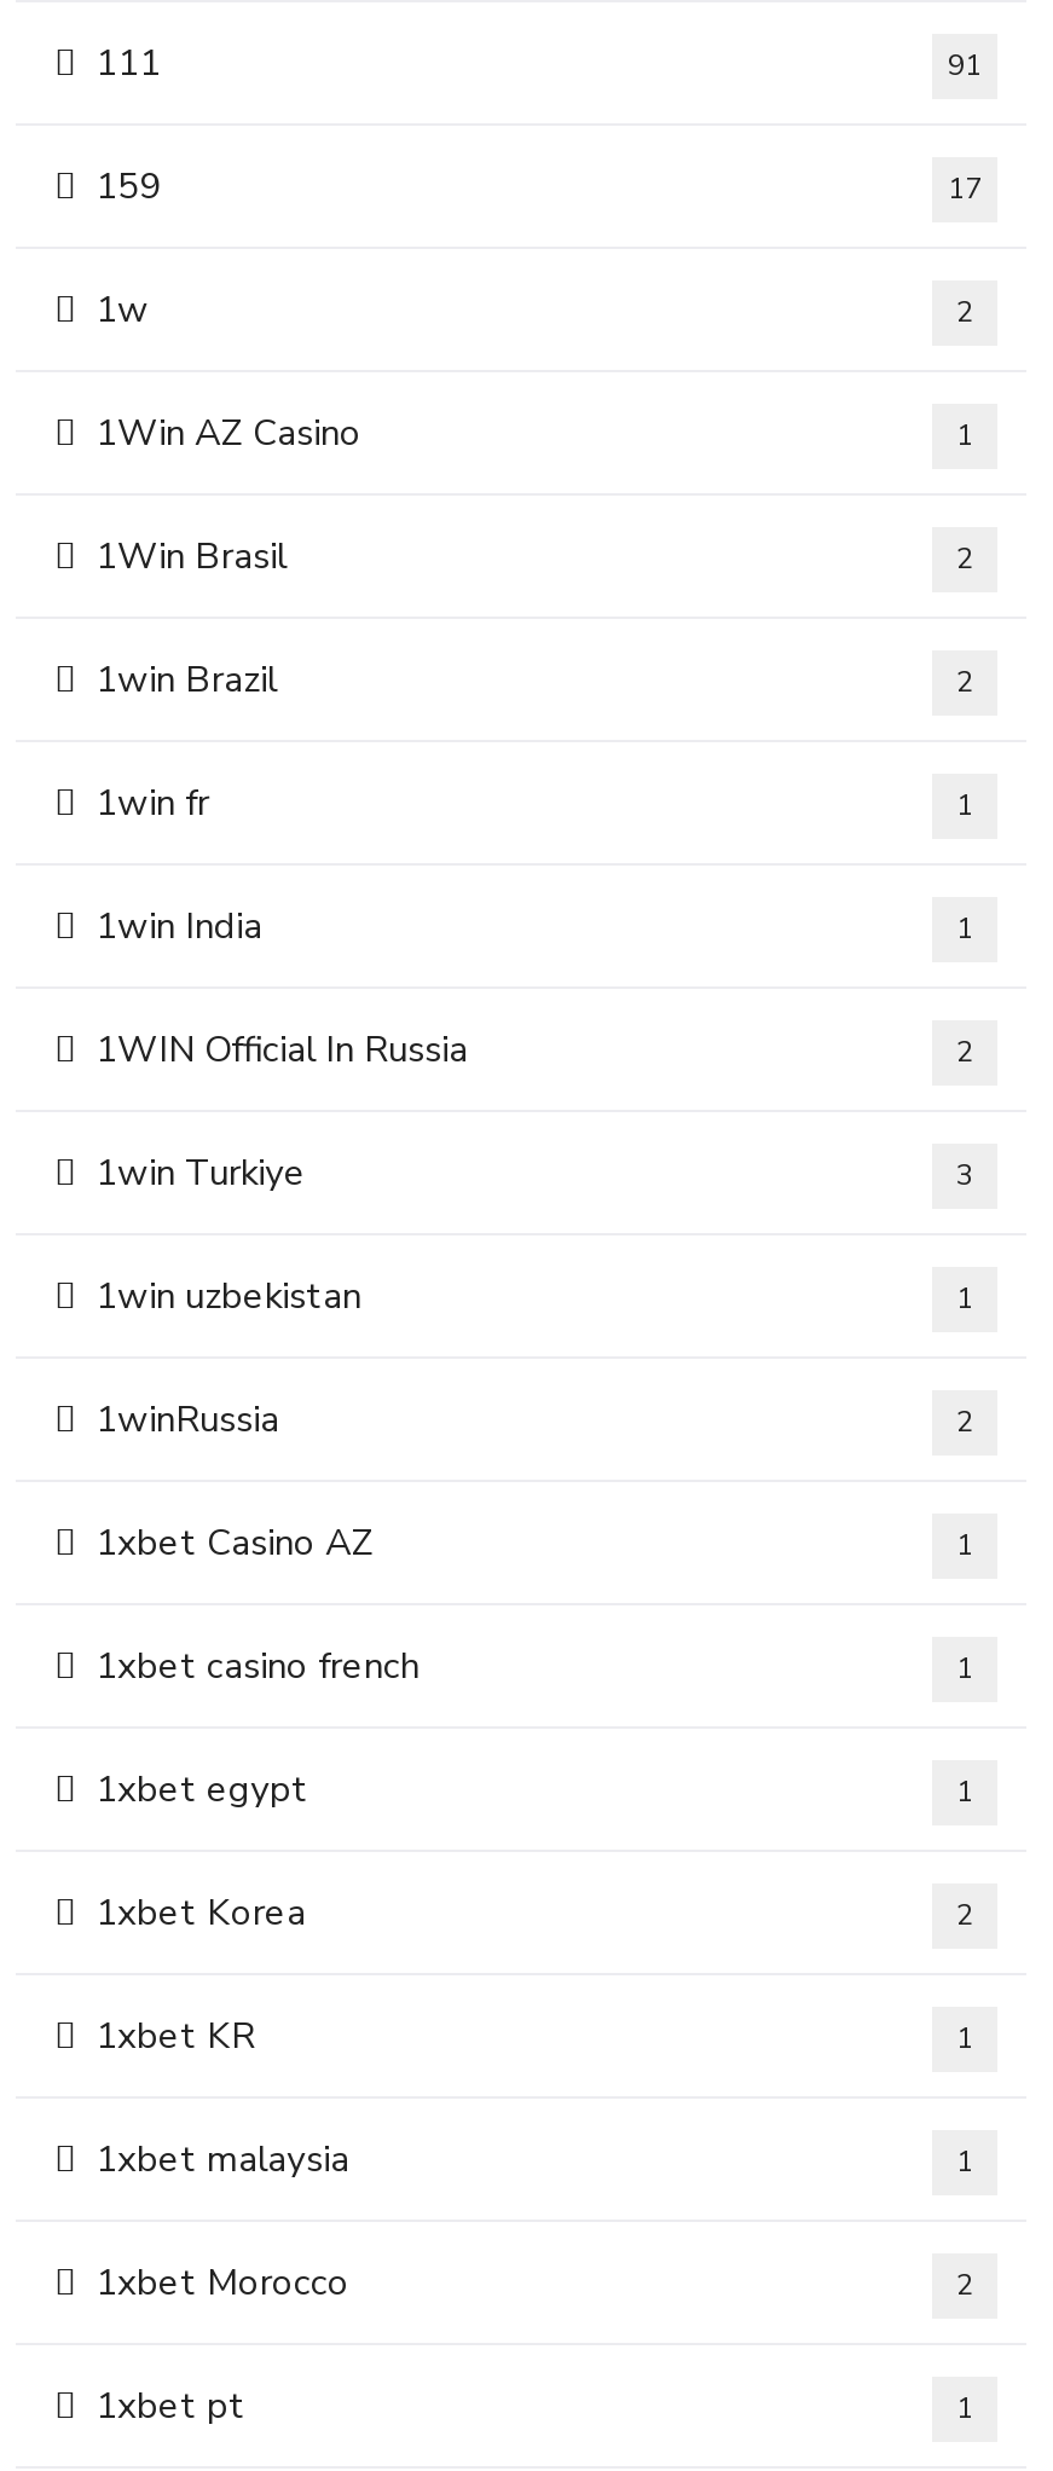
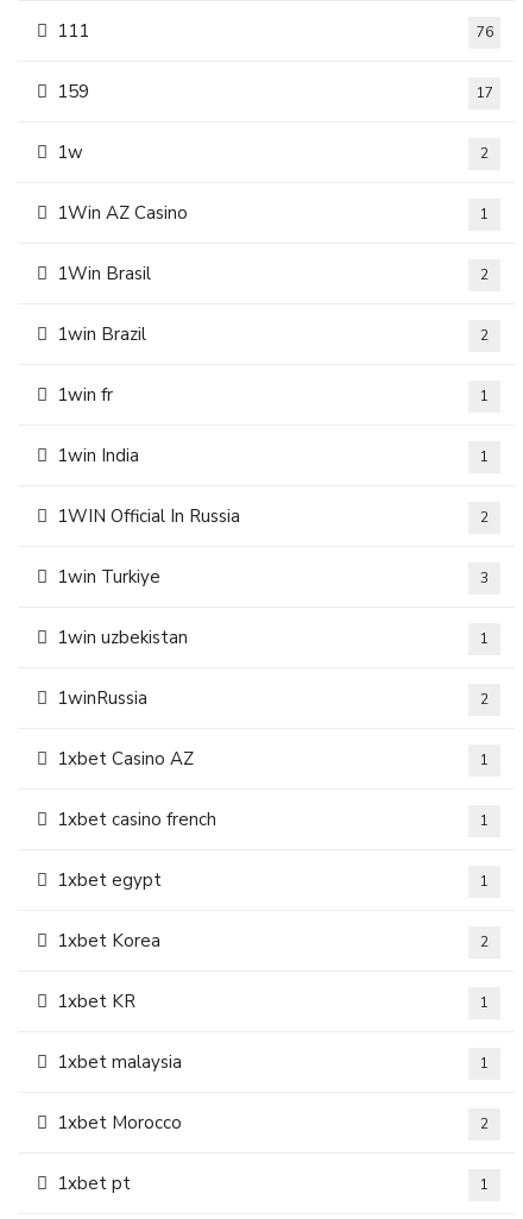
- 91
+ 76
